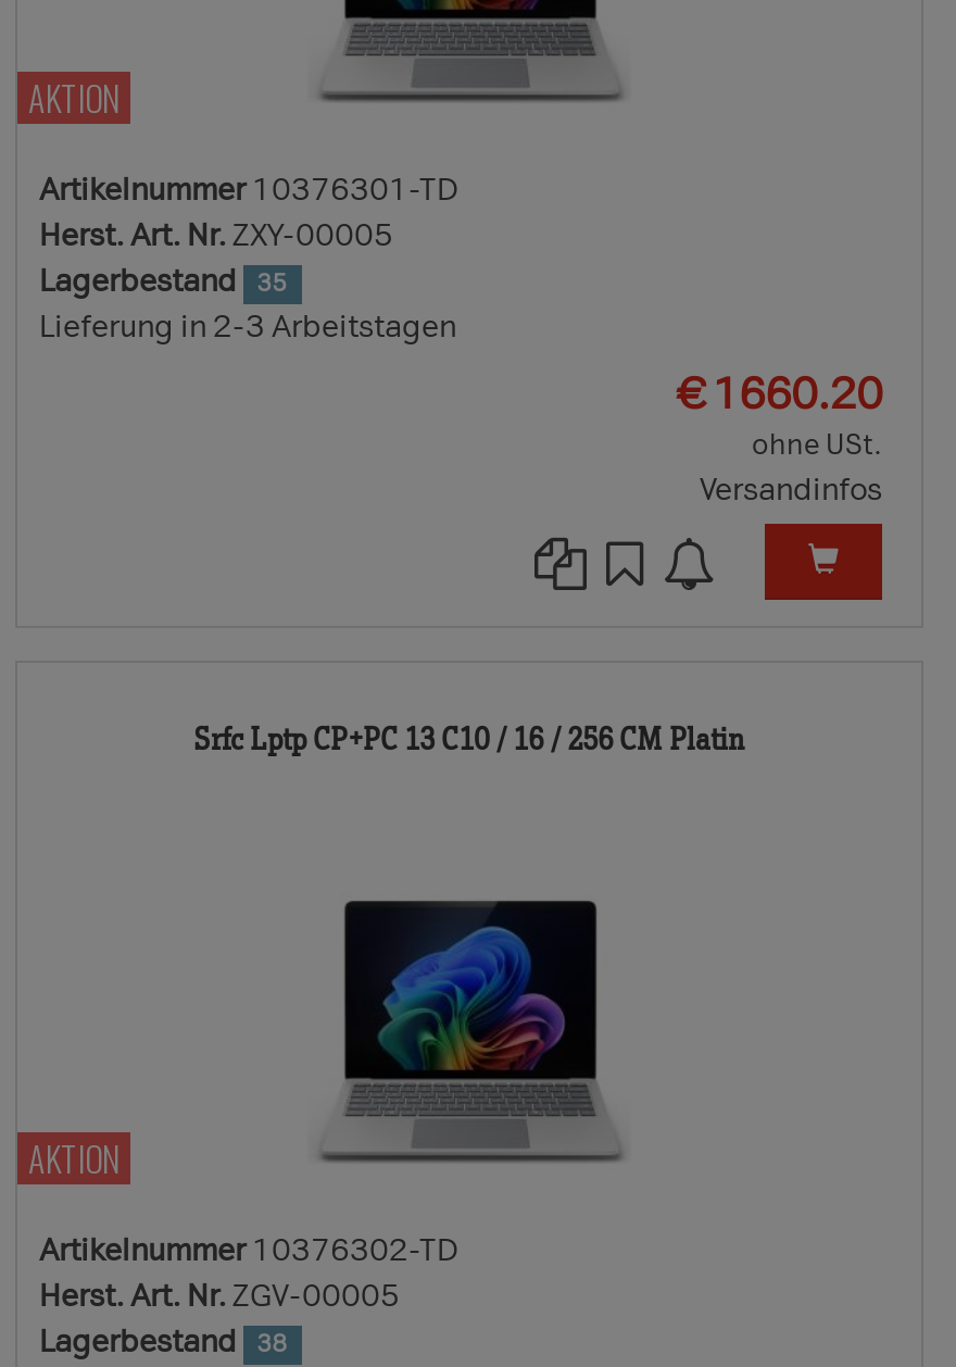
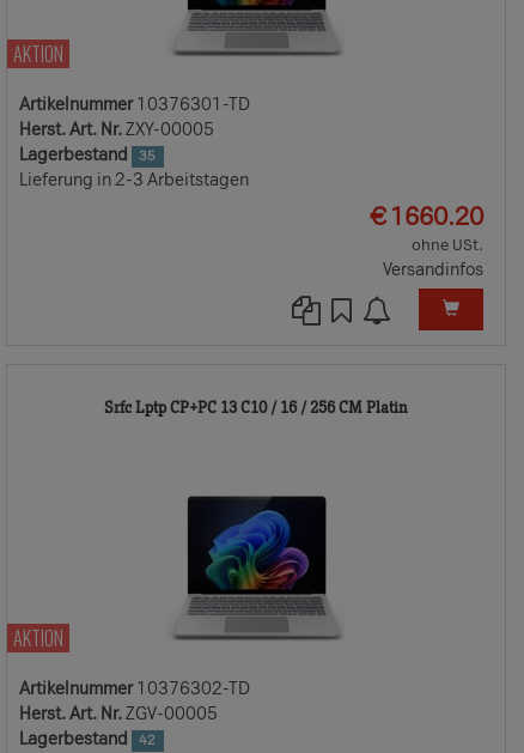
- Lagerbestand 38
+ Lagerbestand 42
